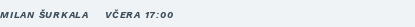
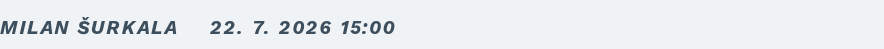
- MILAN ŠURKALA VČERA 17:00
+ MILAN ŠURKALA 22. 7. 2026 15:00
